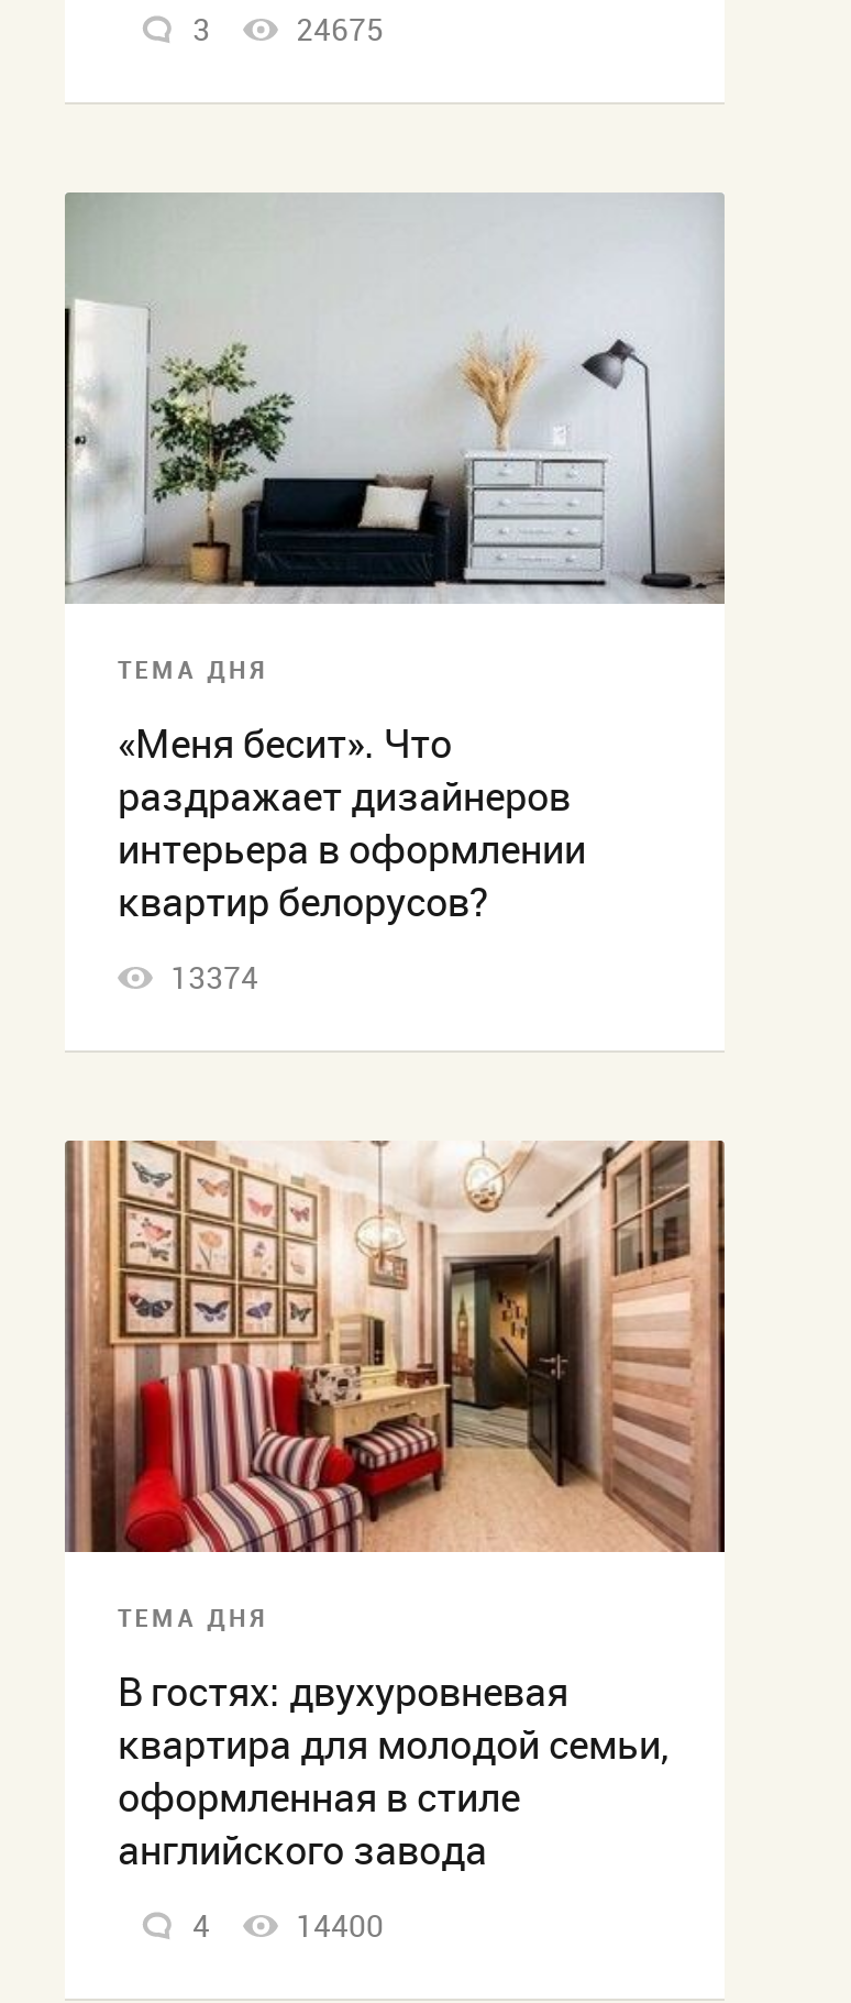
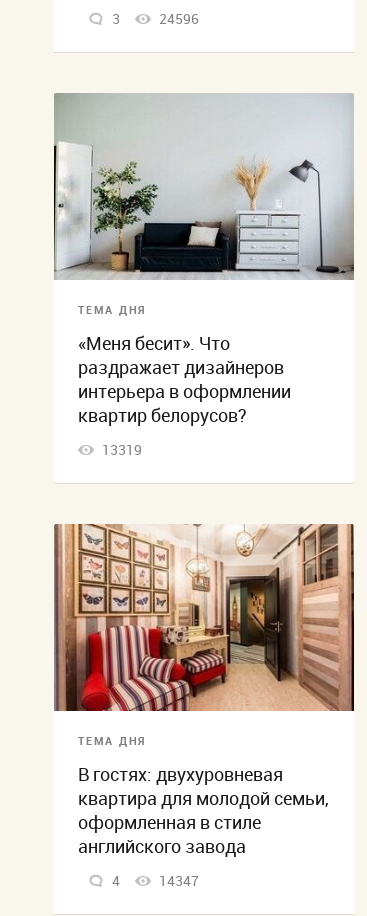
- 24675
+ 24596

- 13374
+ 13319

- 14400
+ 14347
